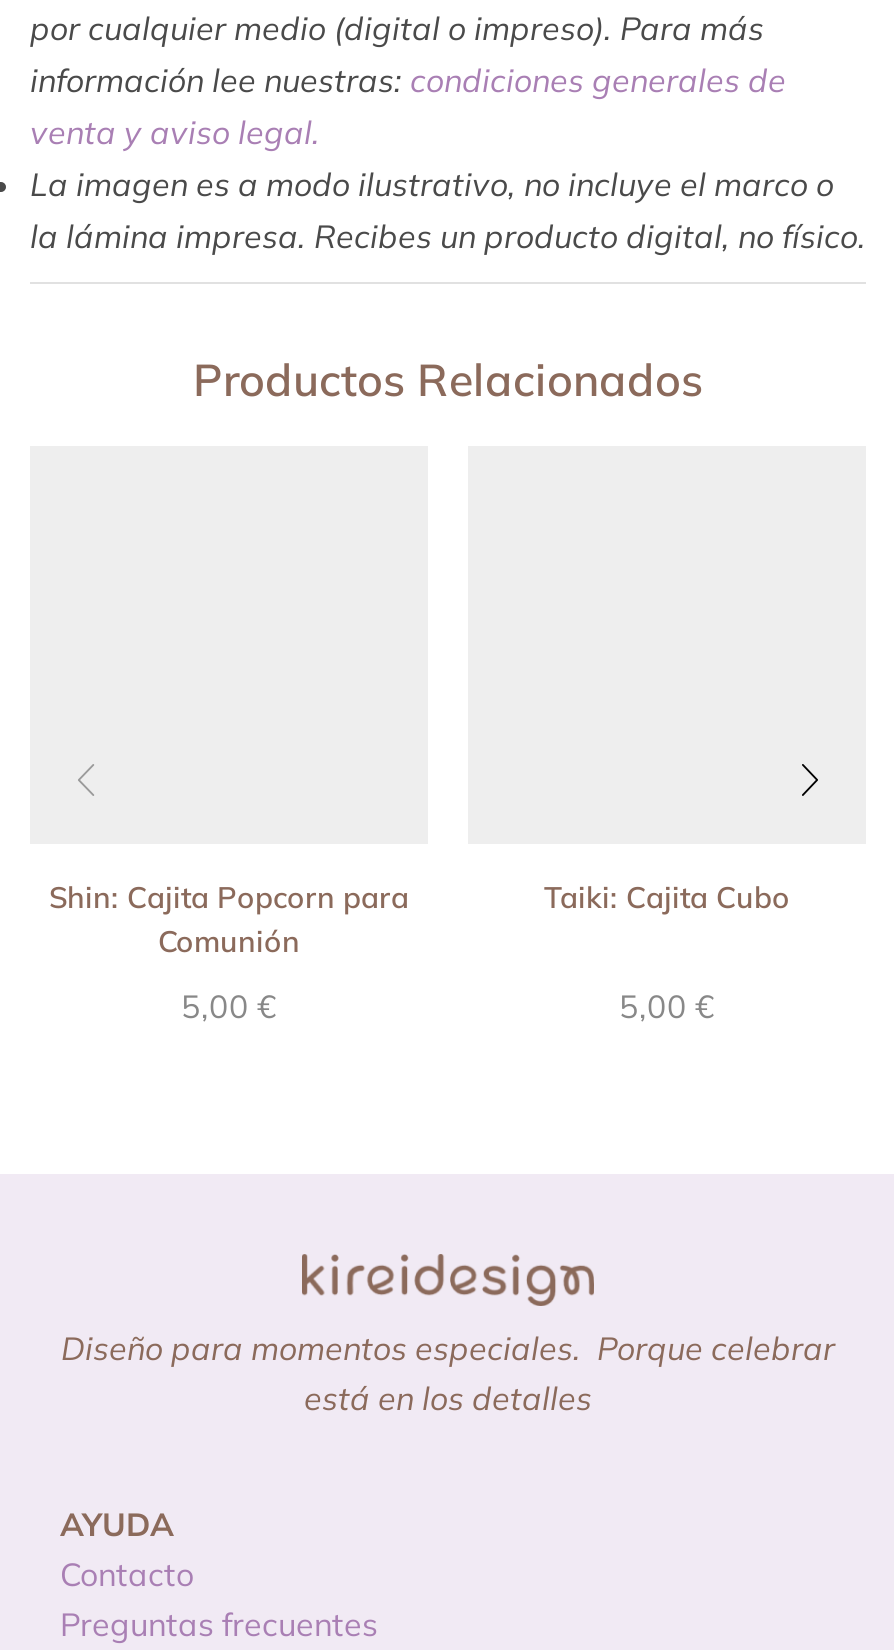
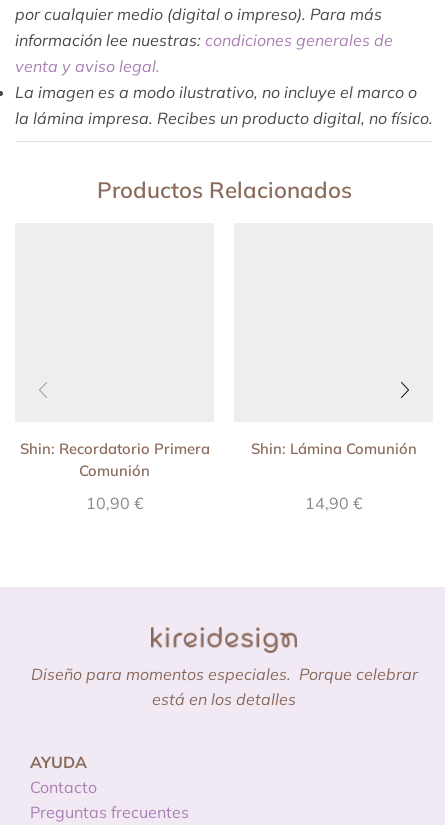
- Shin: Cajita Popcorn para
+ Shin: Recordatorio Primera

- Taiki: Cajita Cubo
+ Shin: Lámina Comunión

- 5,00 €
+ 10,90 €

- 5,00 €
+ 14,90 €
